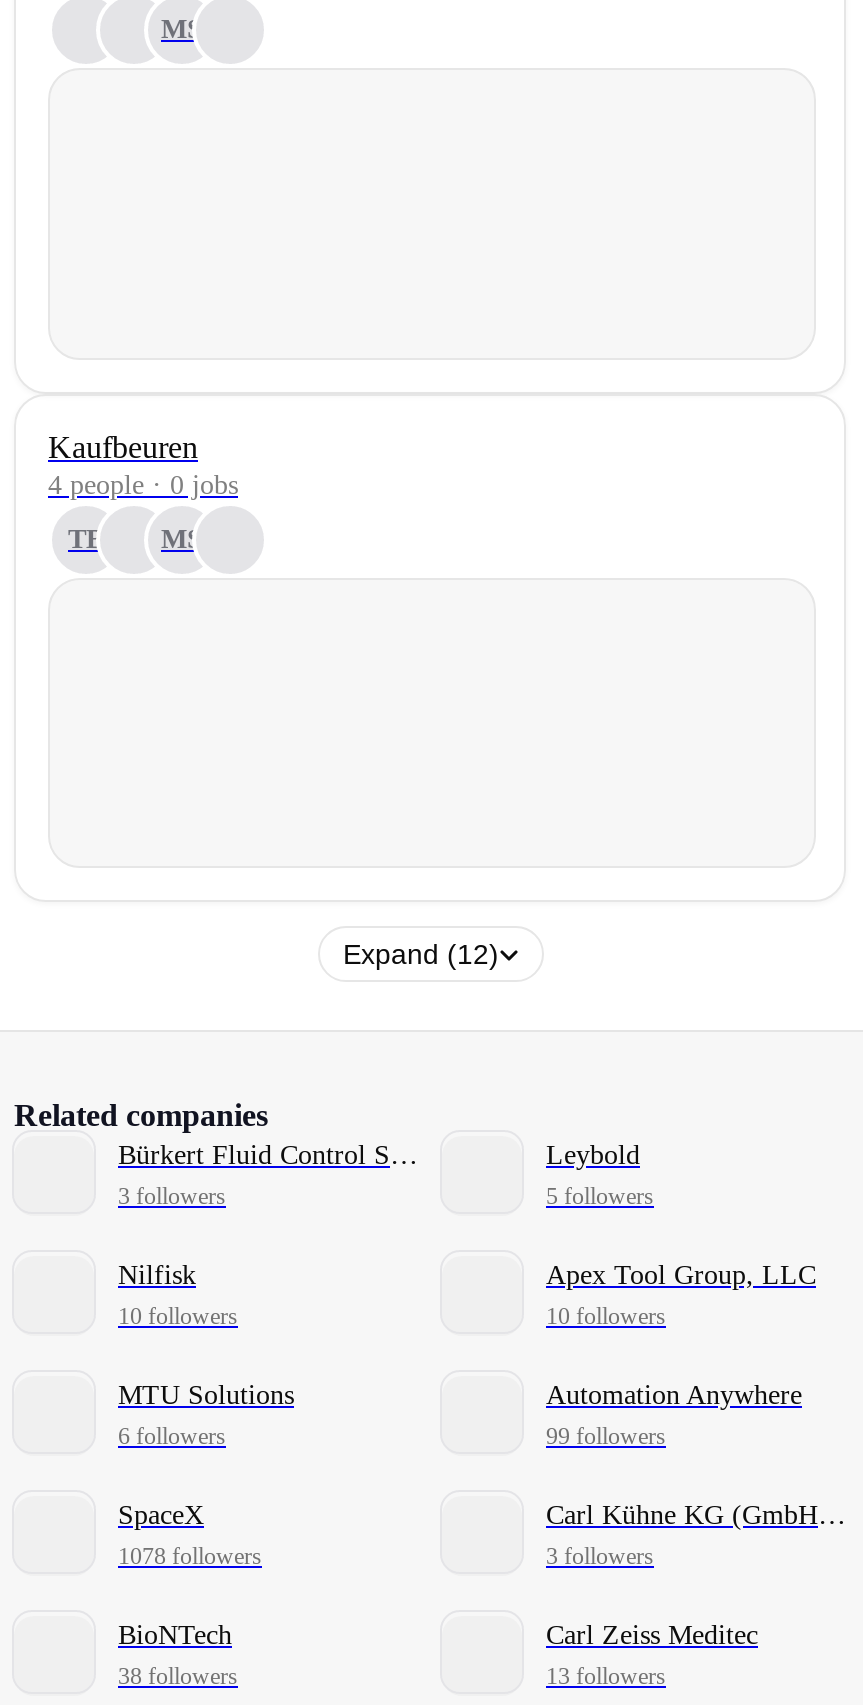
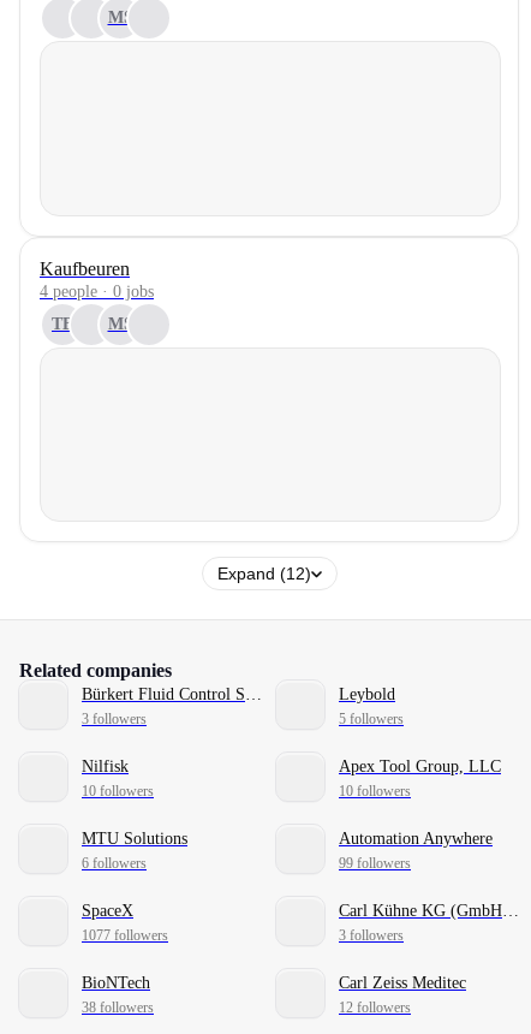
- 1078 followers
+ 1077 followers

- 13 followers
+ 12 followers
